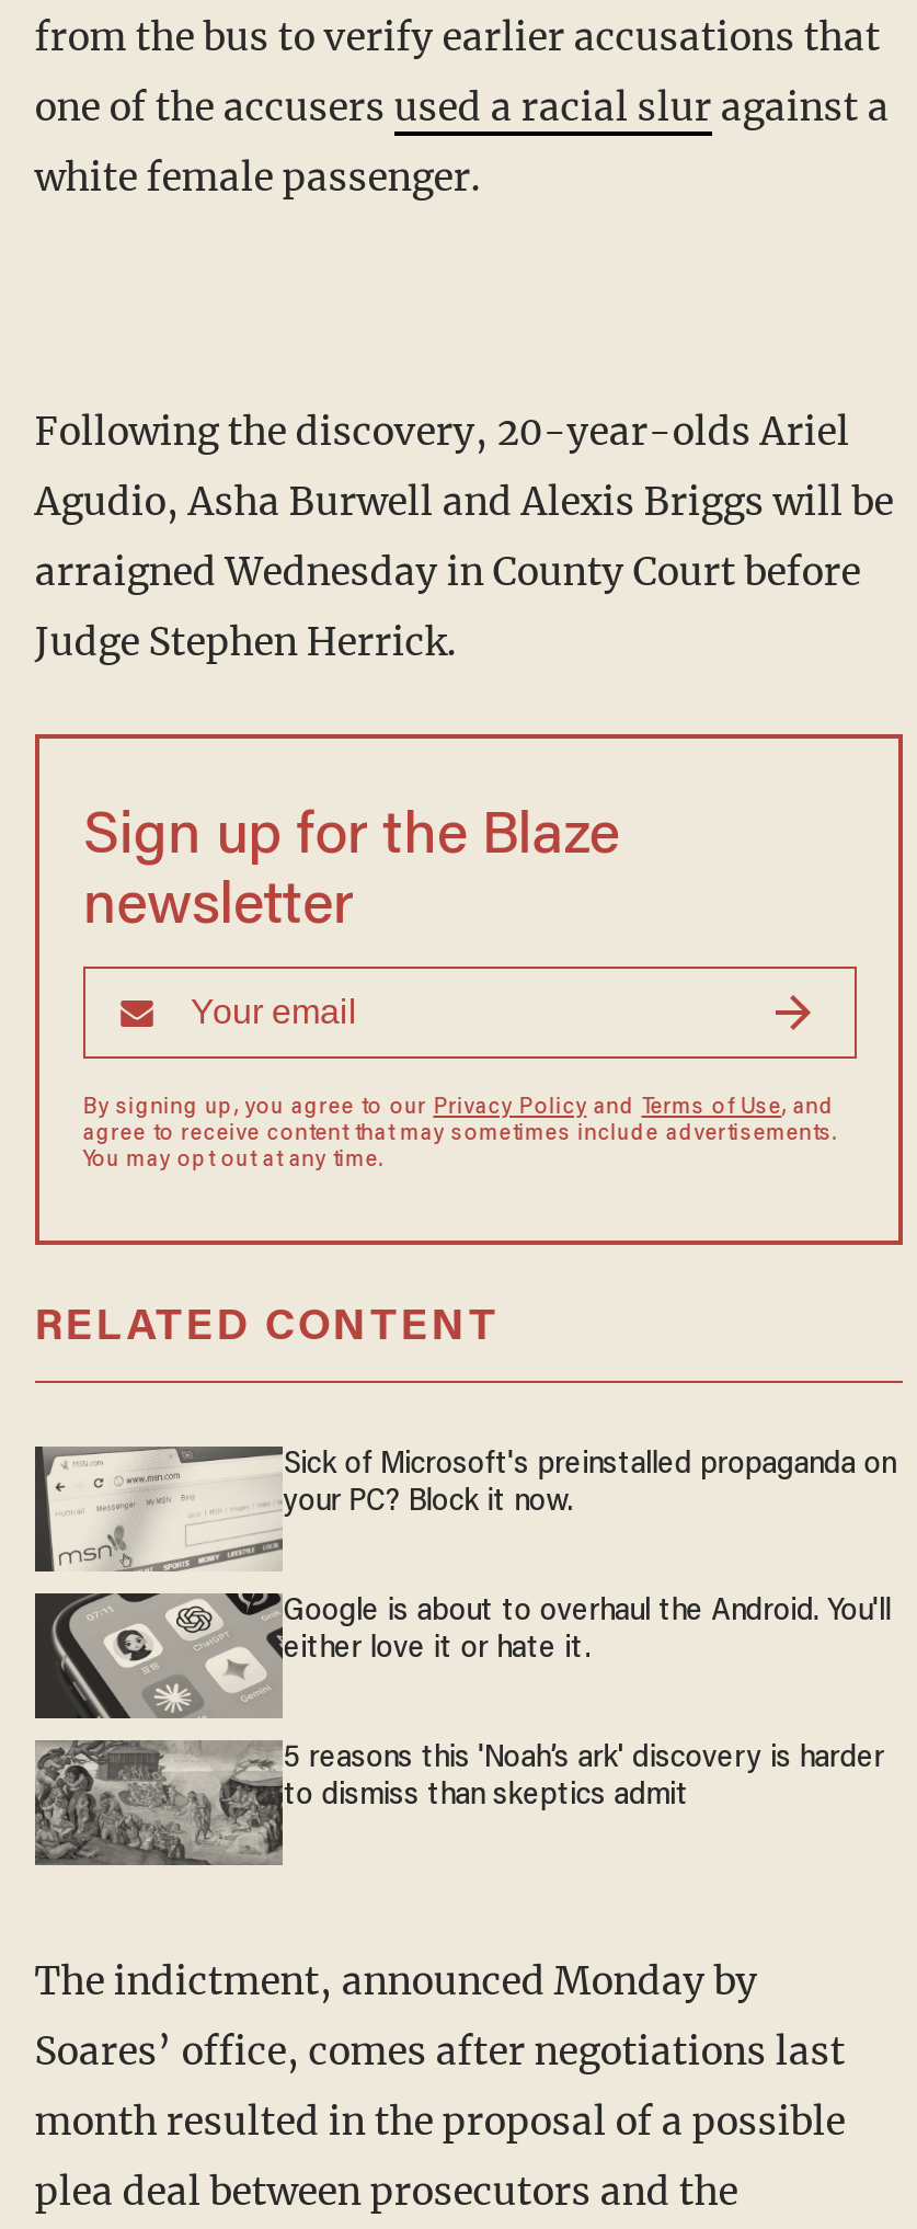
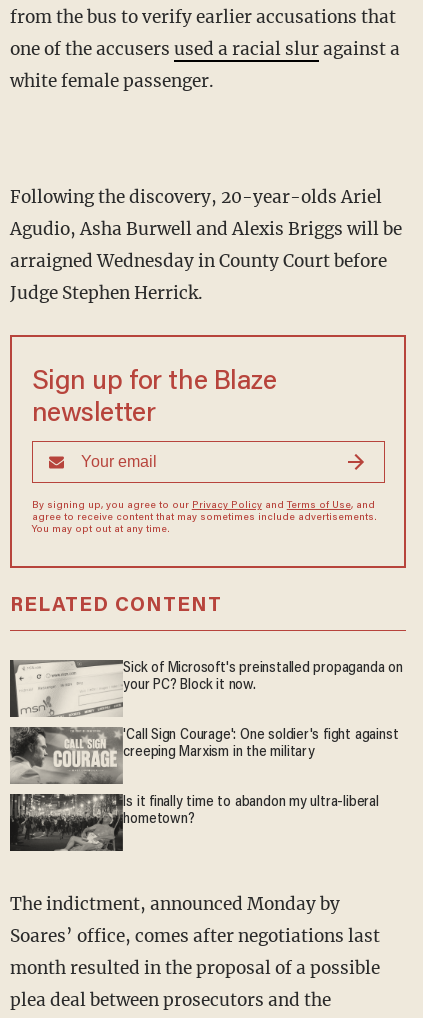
- [image]
- Google is about to overhaul the Android. You'll
- either love it or hate it.
+ [image]
+ 'Call Sign Courage': One soldier's fight against
+ creeping Marxism in the military

- [image]
- 5 reasons this 'Noah’s ark' discovery is harder
- to dismiss than skeptics admit
+ [image]
+ Is it finally time to abandon my ultra-liberal
+ hometown?
